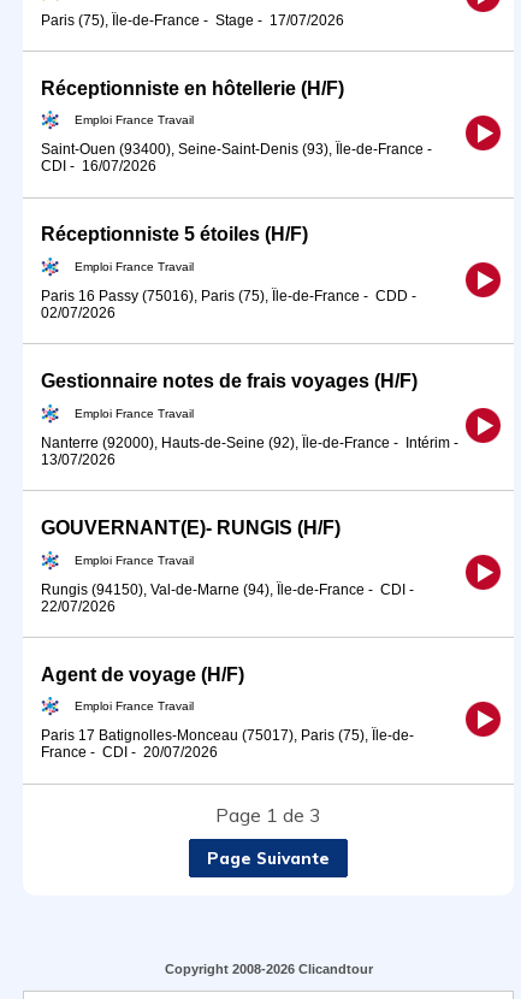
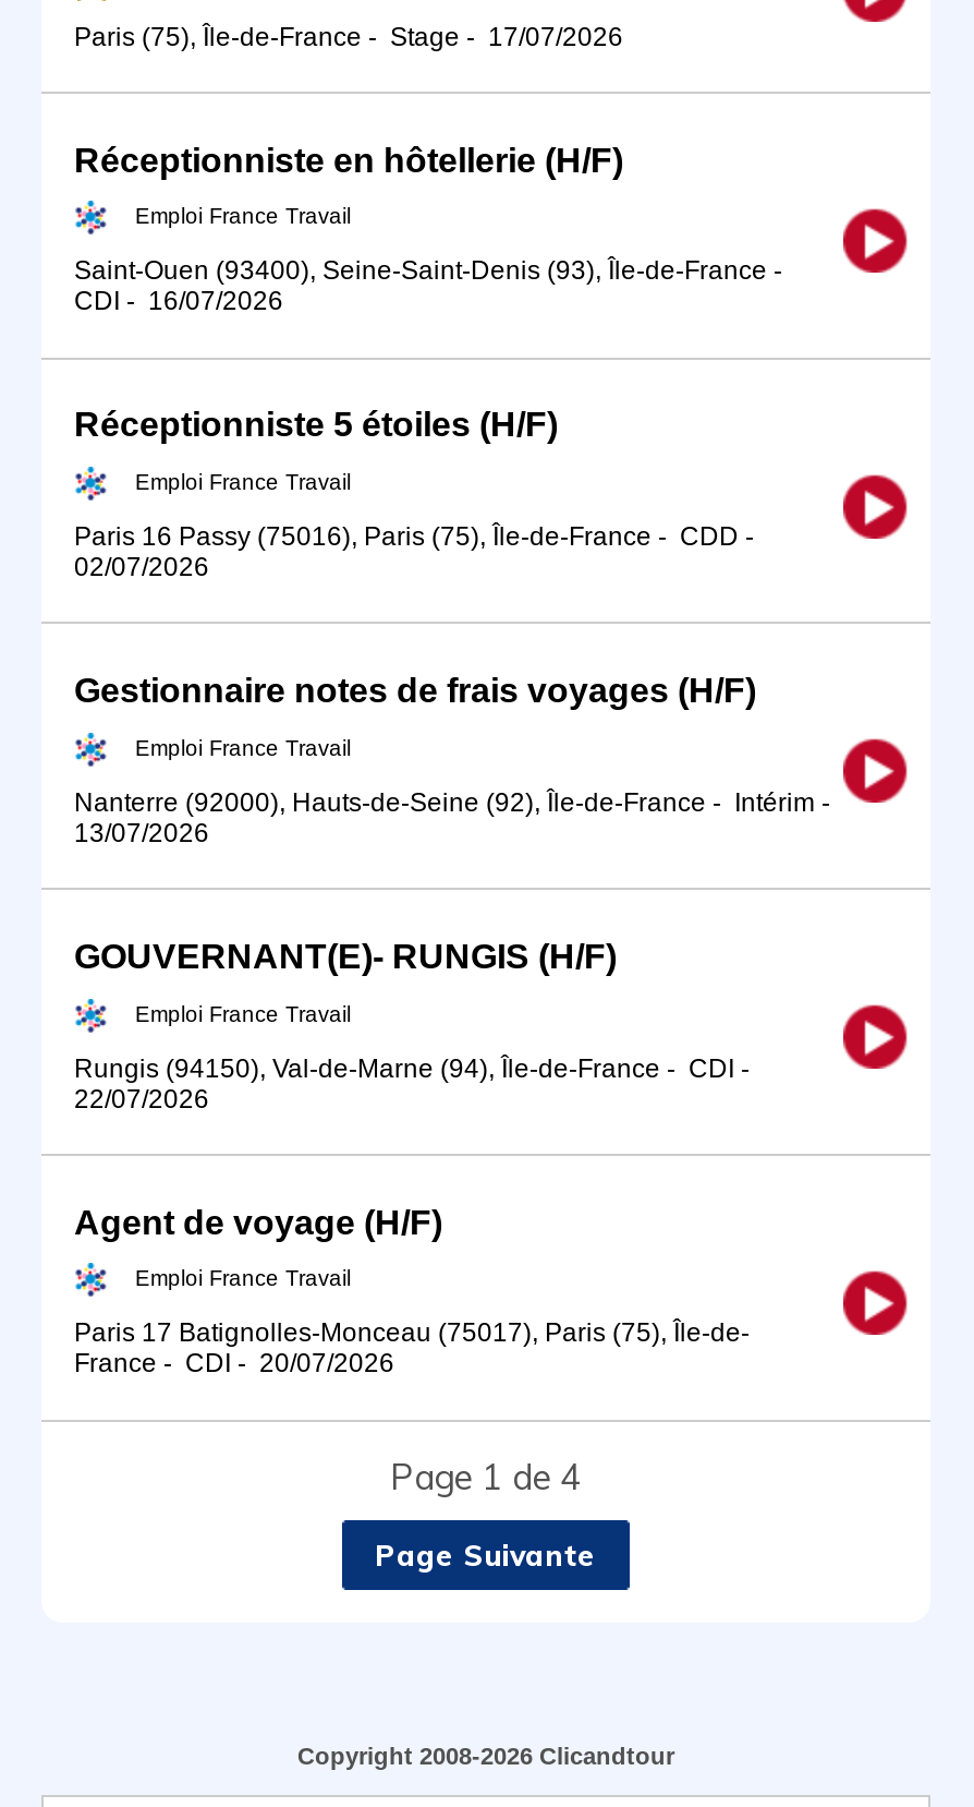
- Page 1 de 3
+ Page 1 de 4
